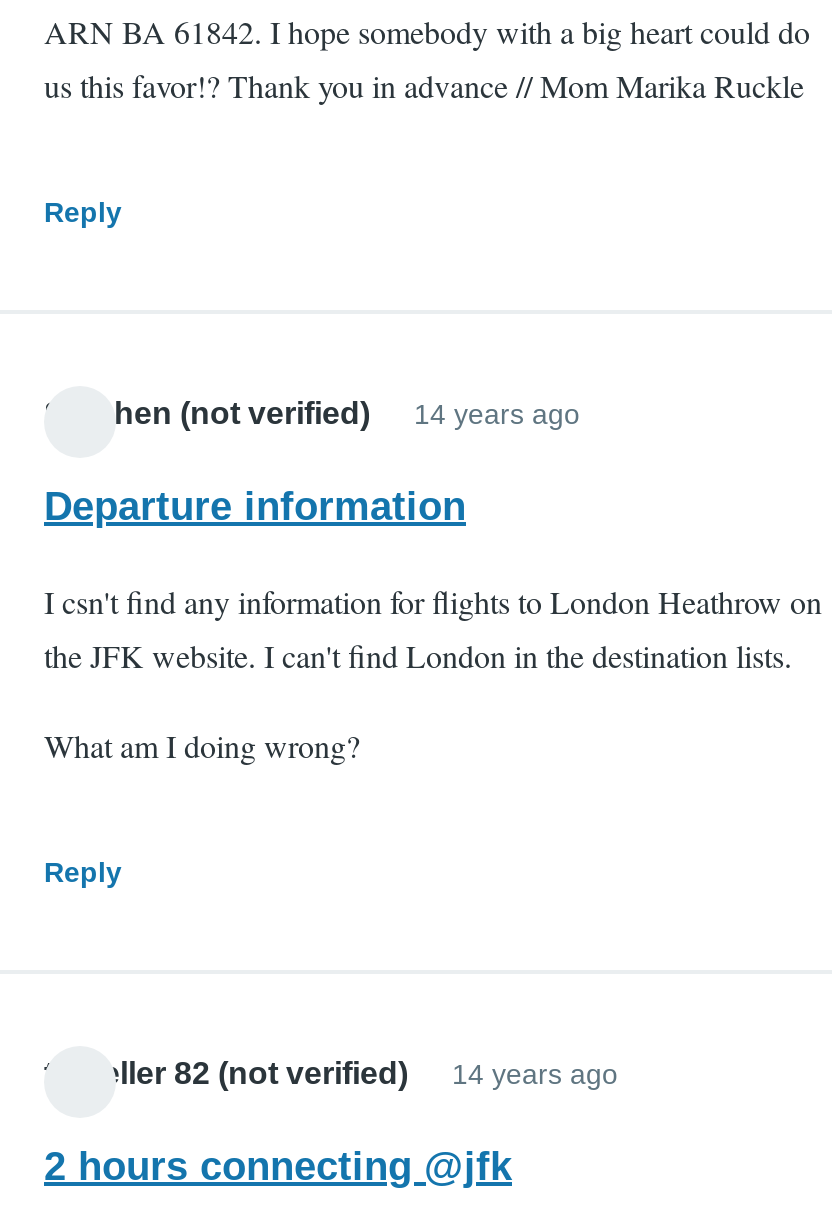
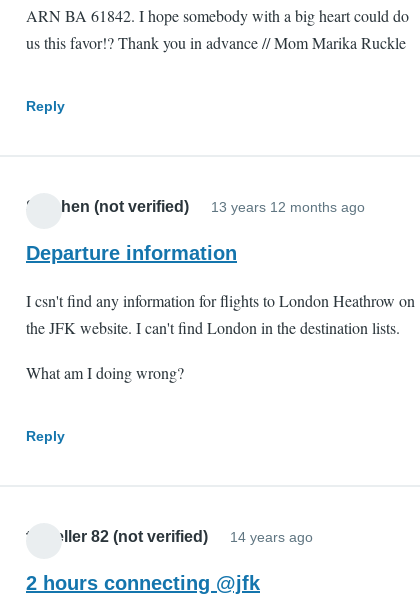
- 14 years ago
+ 13 years 12 months ago
